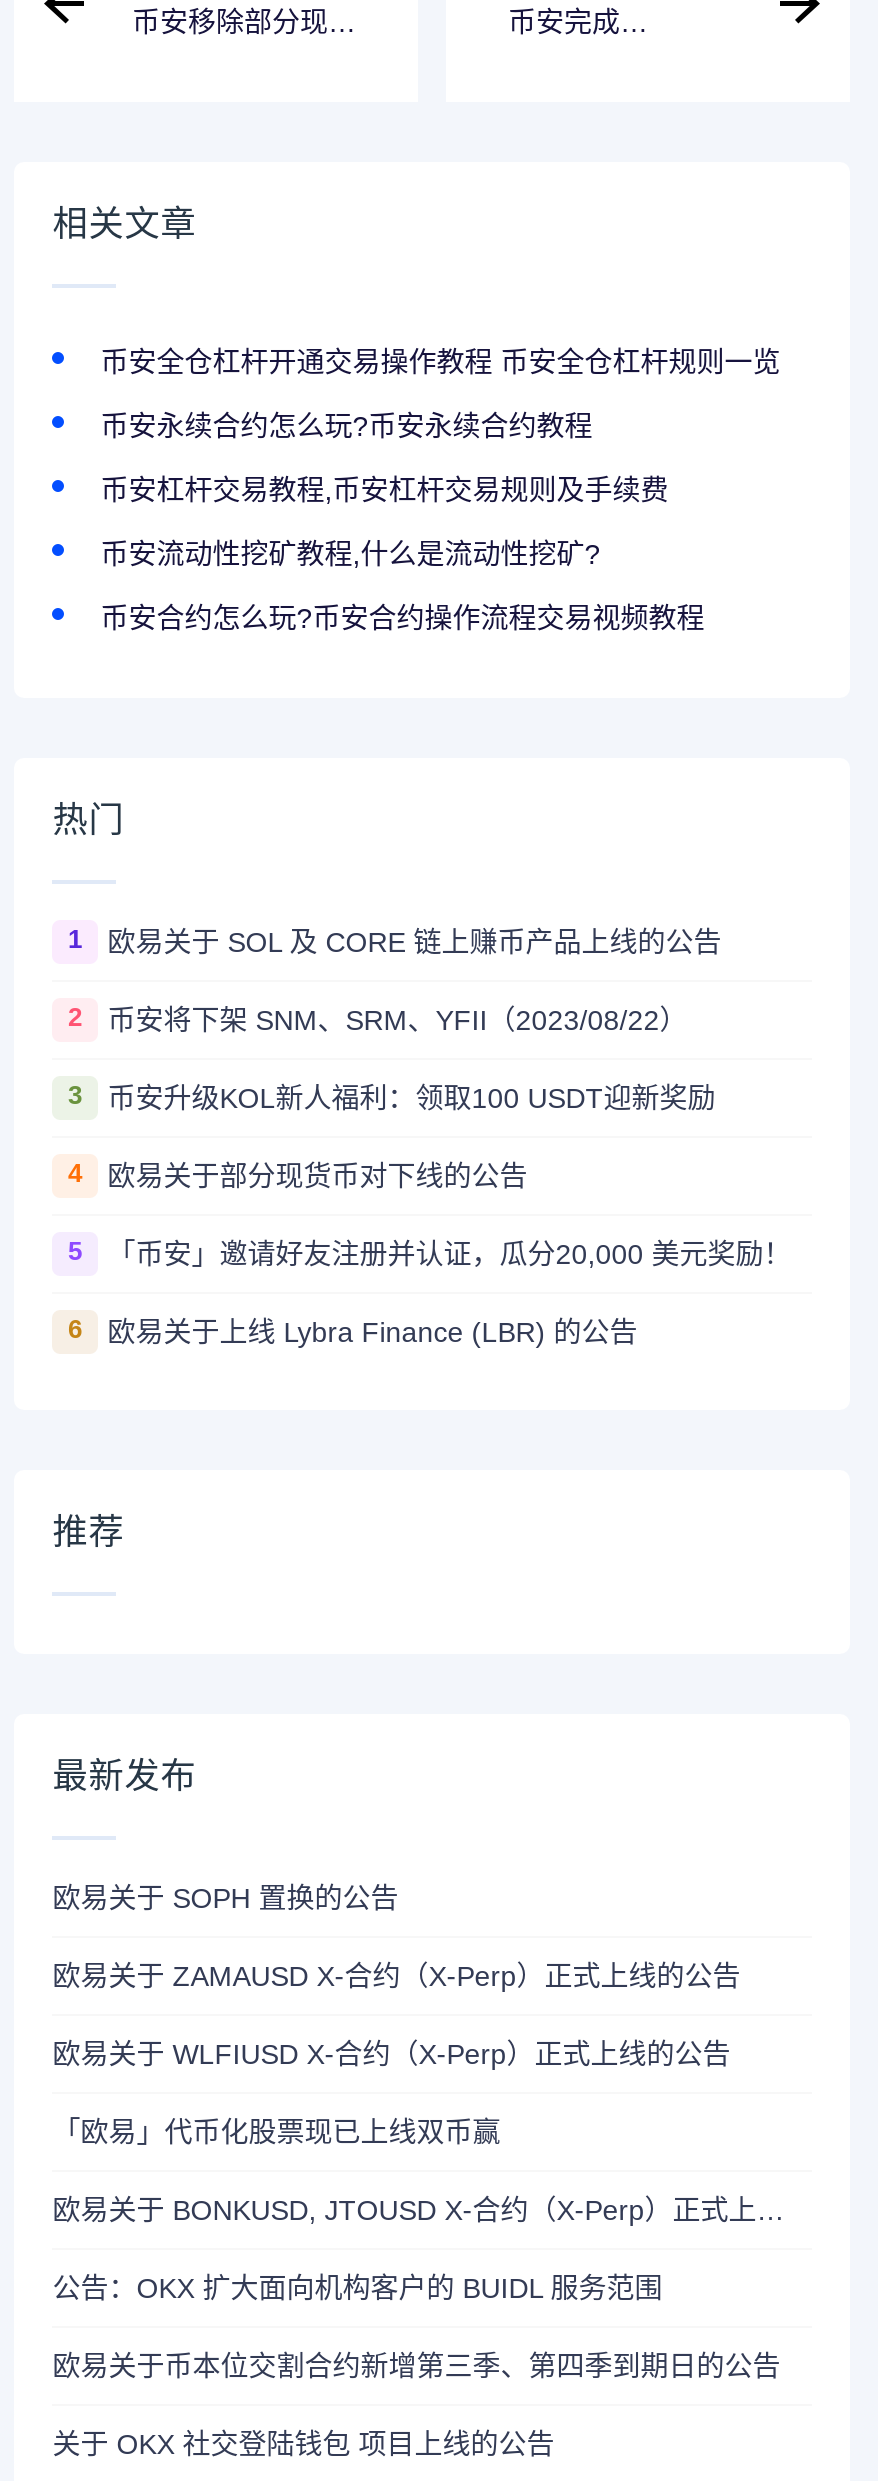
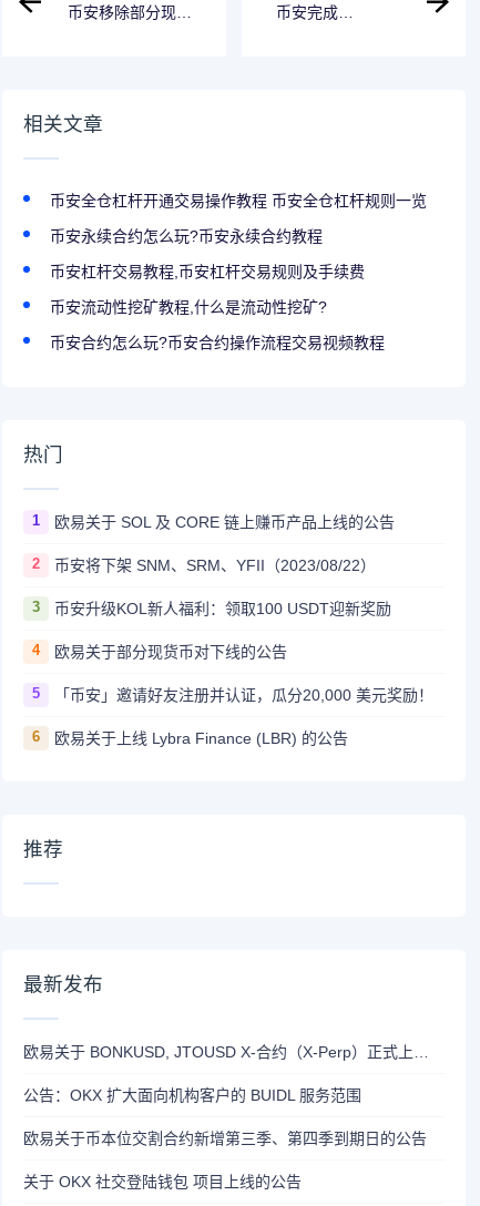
- 欧易关于 SOPH 置换的公告
- 欧易关于 ZAMAUSD X-合约（X-Perp）正式上线的公告
- 欧易关于 WLFIUSD X-合约（X-Perp）正式上线的公告
- 「欧易」代币化股票现已上线双币赢
